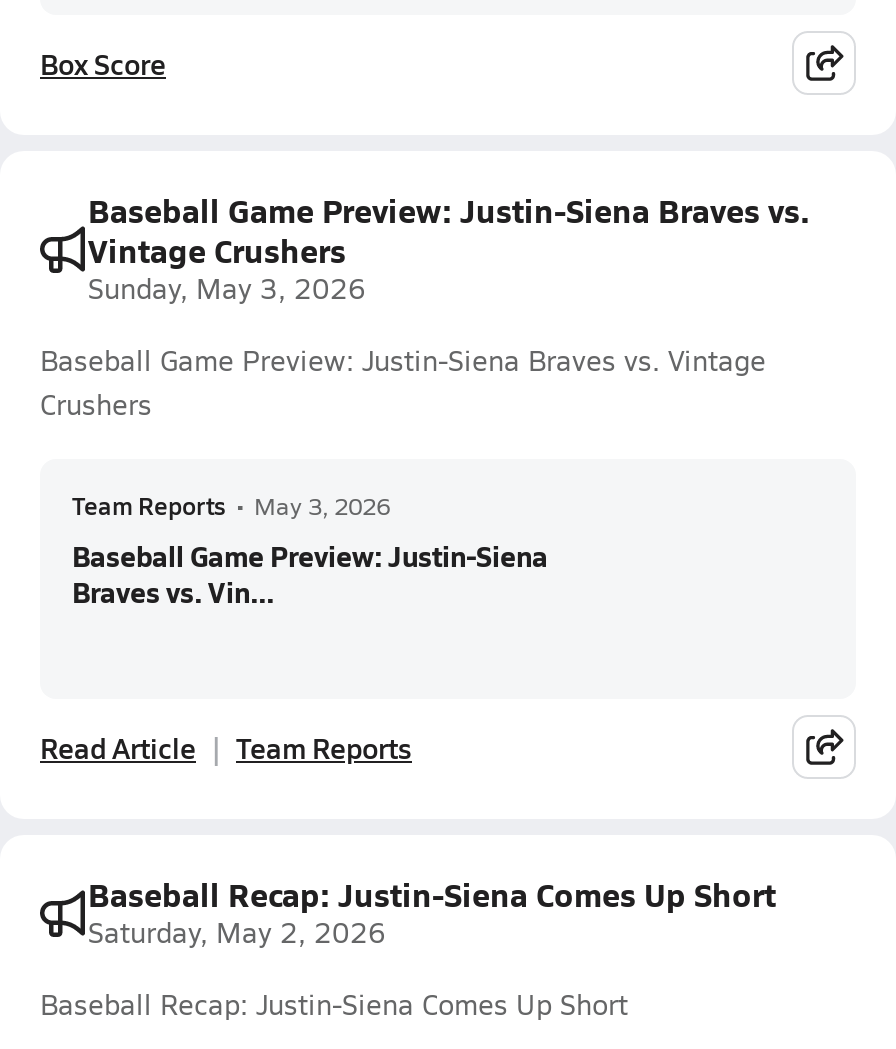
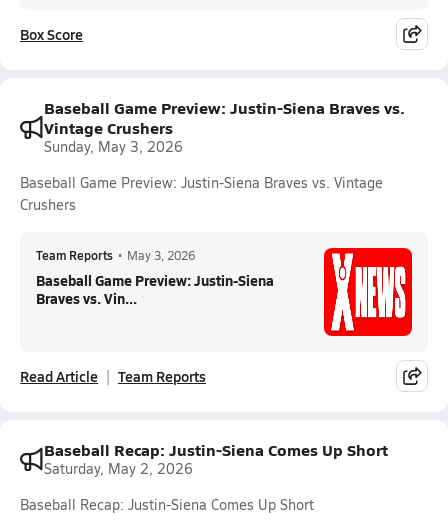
+ [image]
